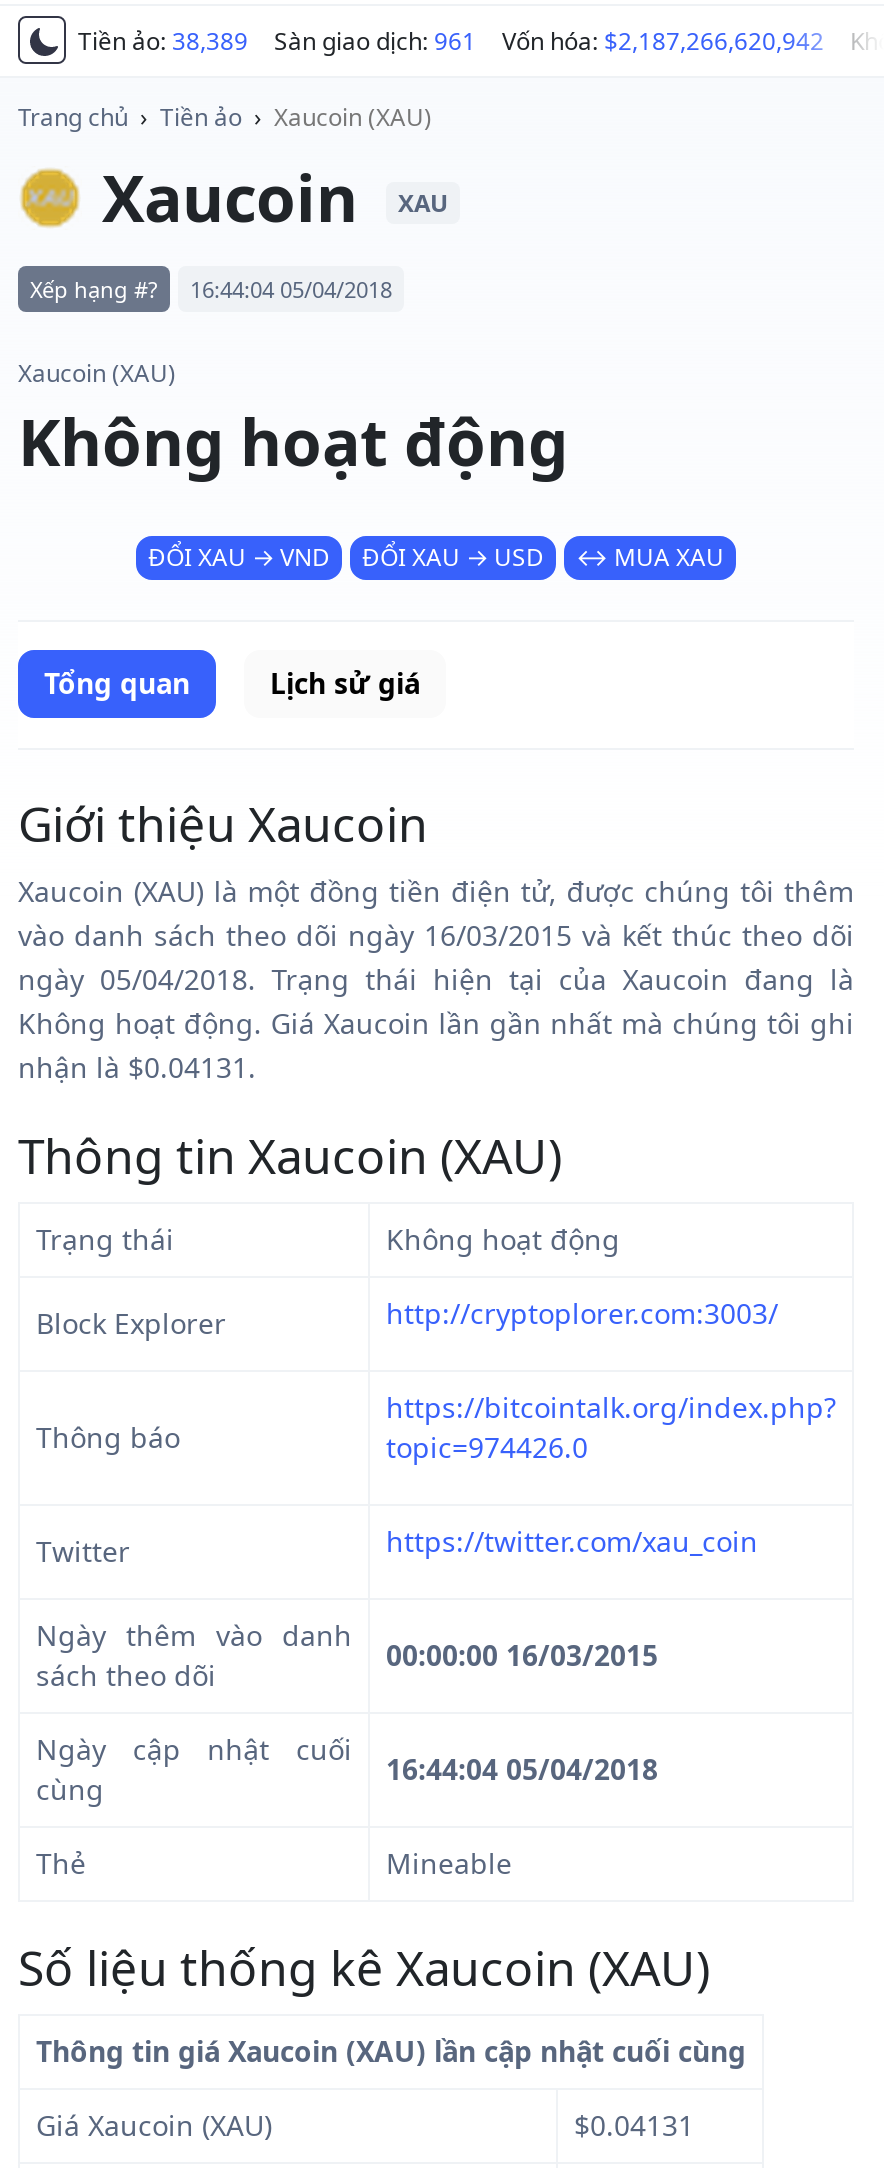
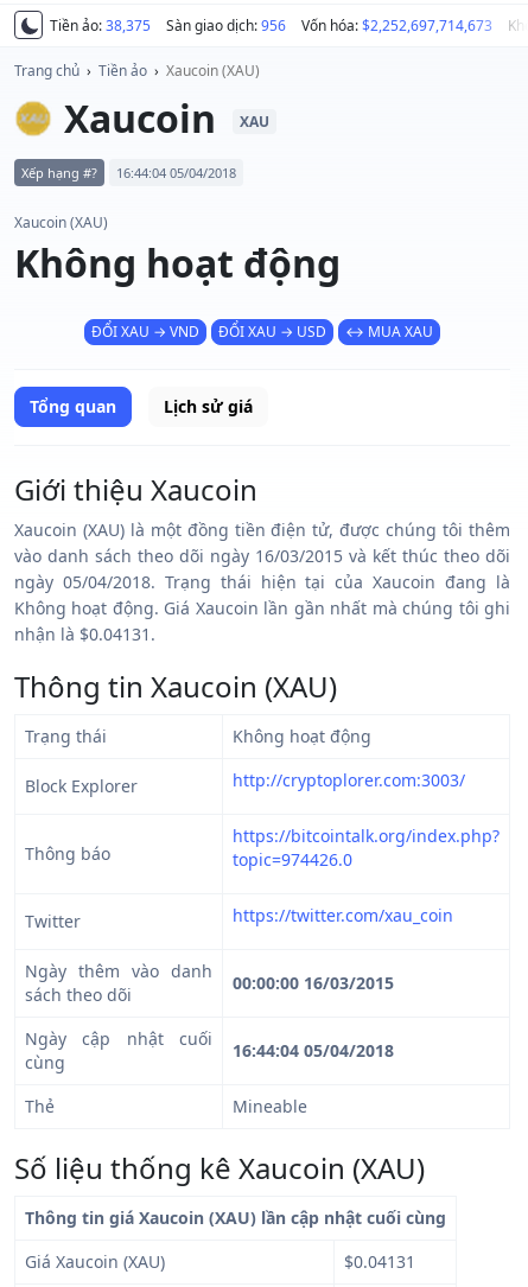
- Tiền ảo: 38,389
+ Tiền ảo: 38,375

- Sàn giao dịch: 961
+ Sàn giao dịch: 956

- Vốn hóa: $2,187,266,620,942
+ Vốn hóa: $2,252,697,714,673
